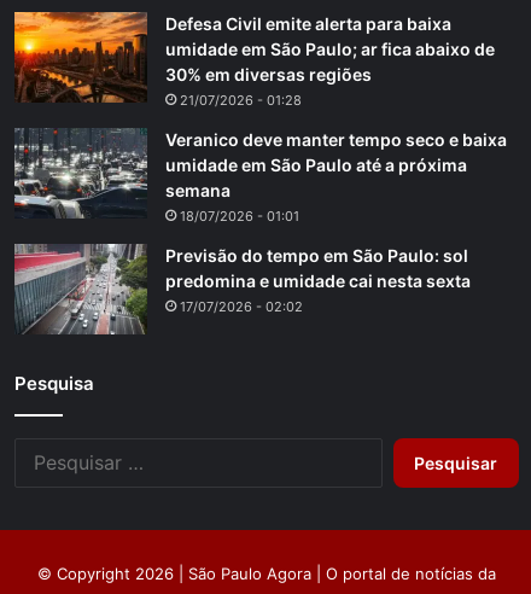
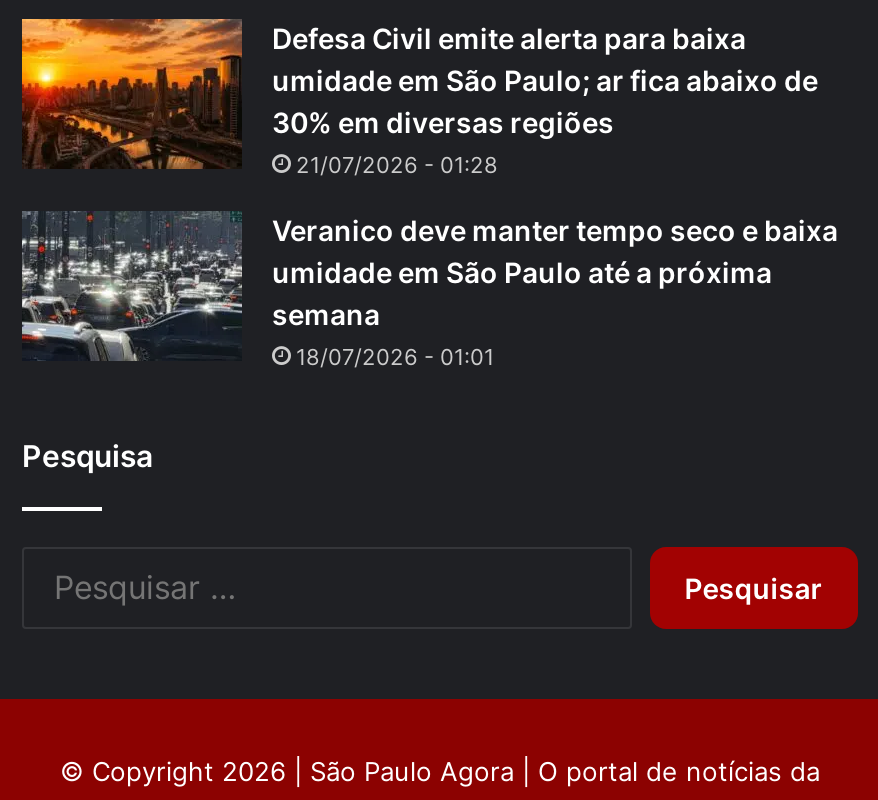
- [image]
- Previsão do tempo em São Paulo: sol
- predomina e umidade cai nesta sexta
- 17/07/2026 - 02:02
